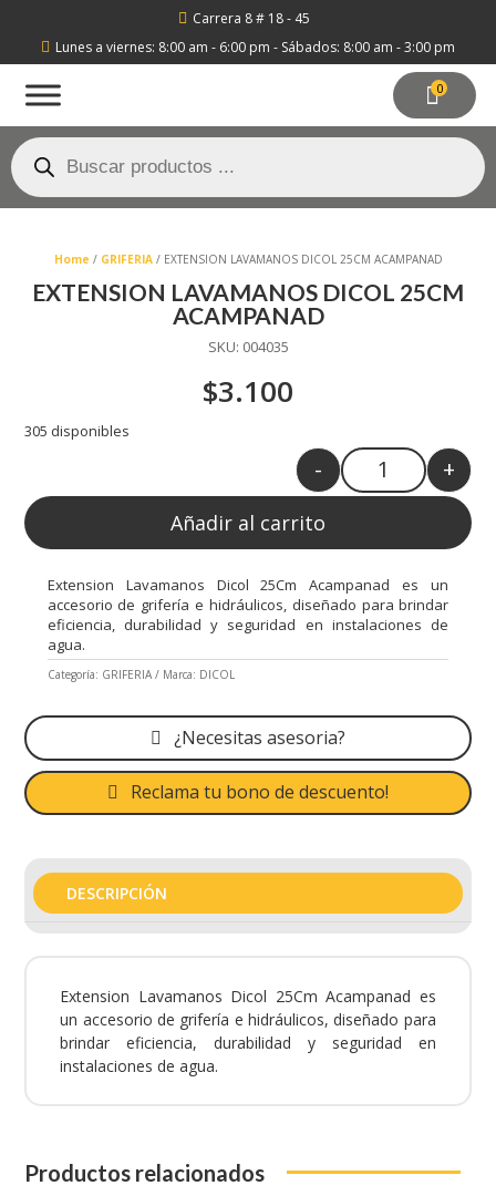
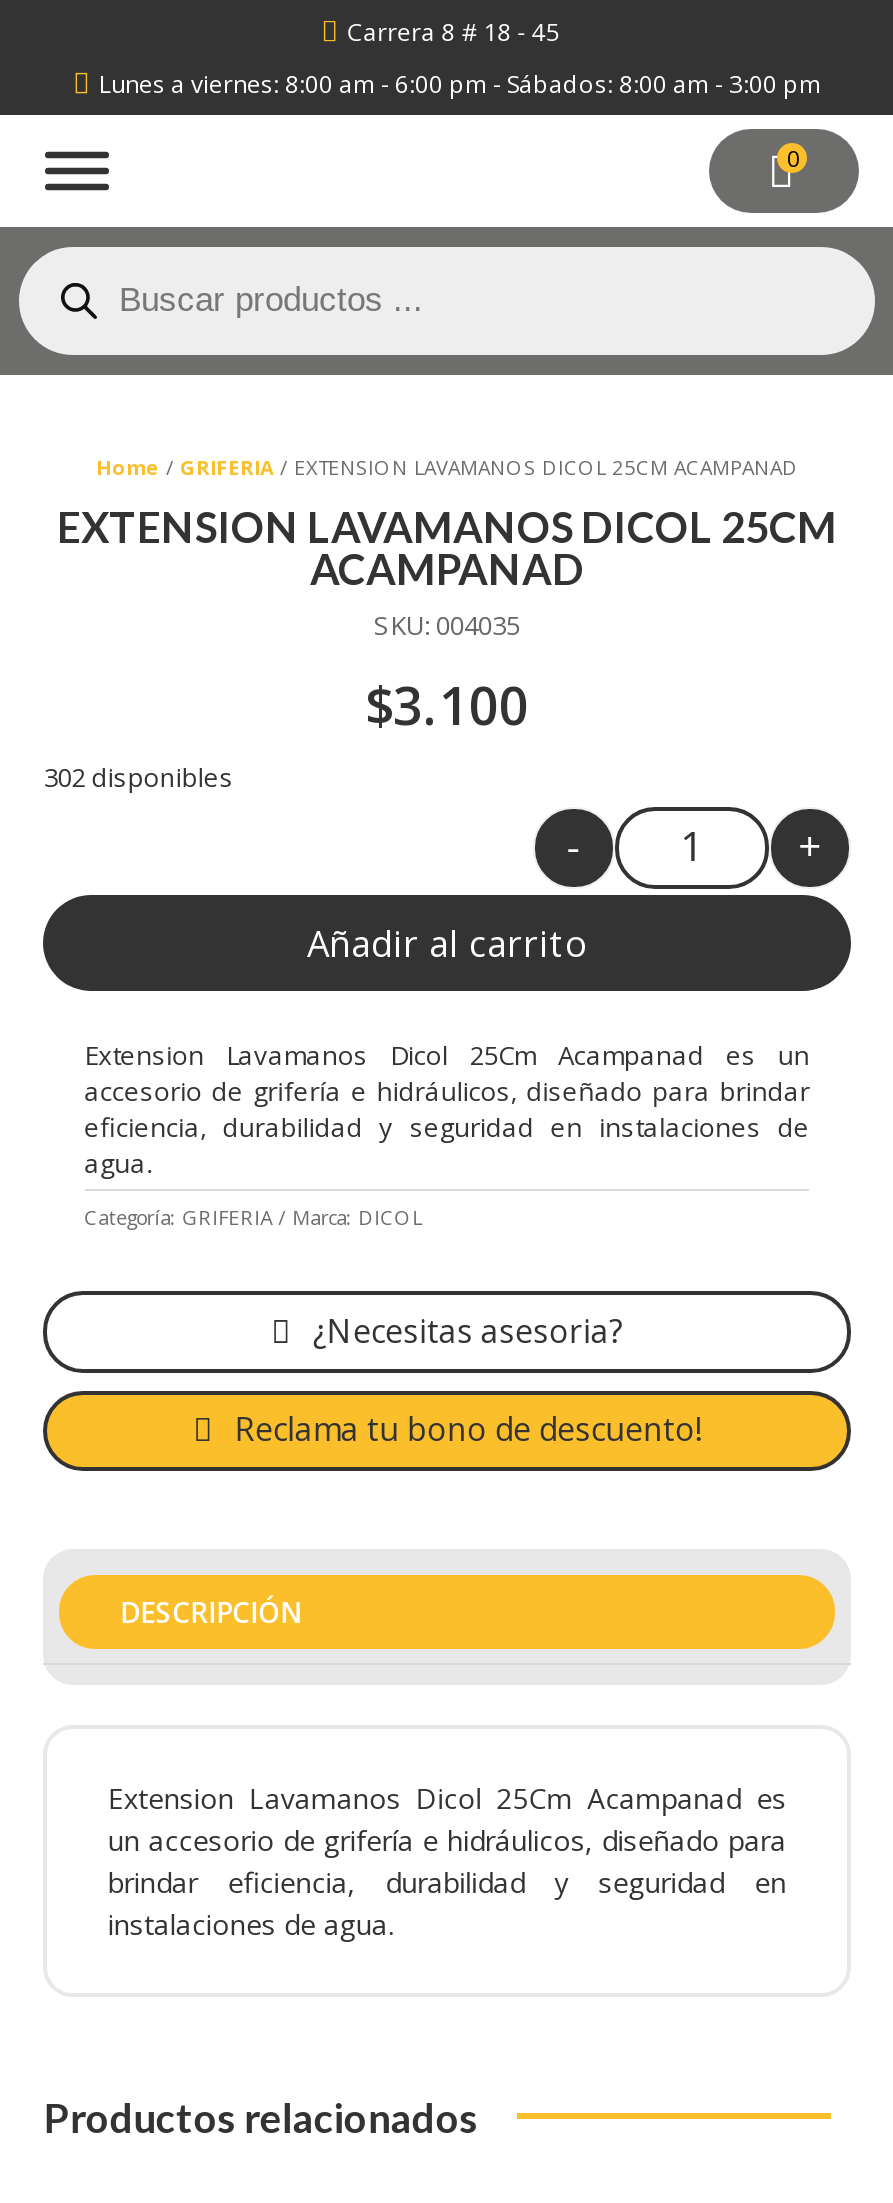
- 305 disponibles
+ 302 disponibles
